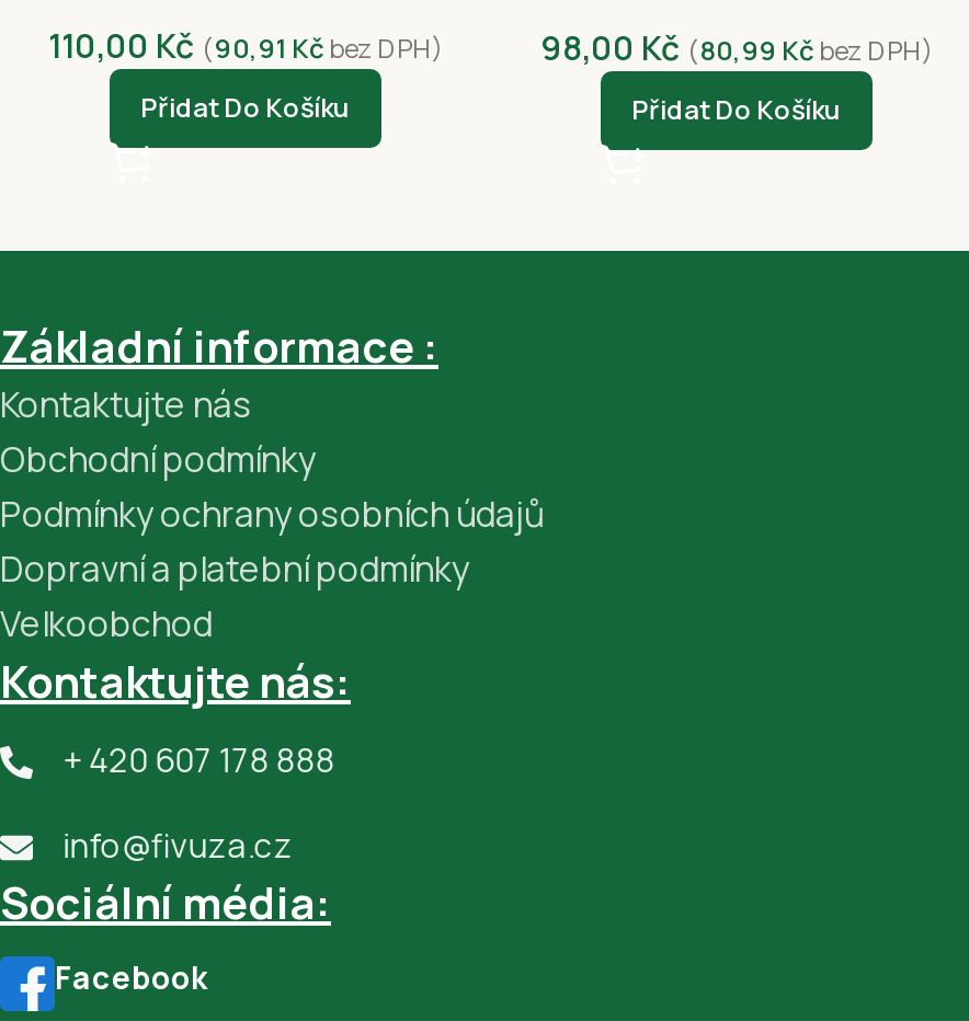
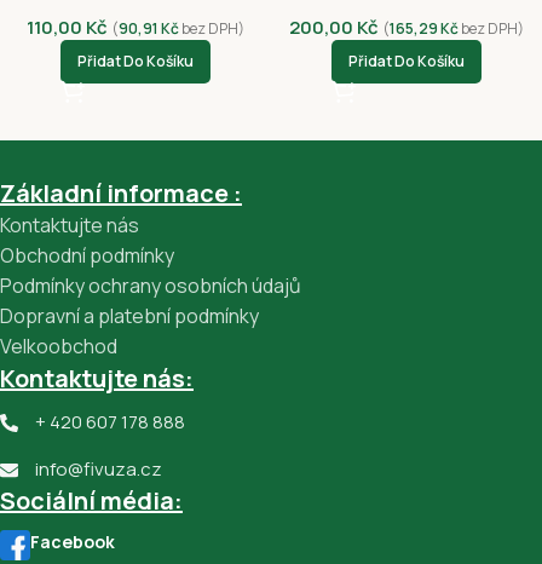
- 98,00 Kč (80,99 Kčbez DPH)
+ 200,00 Kč (165,29 Kčbez DPH)
